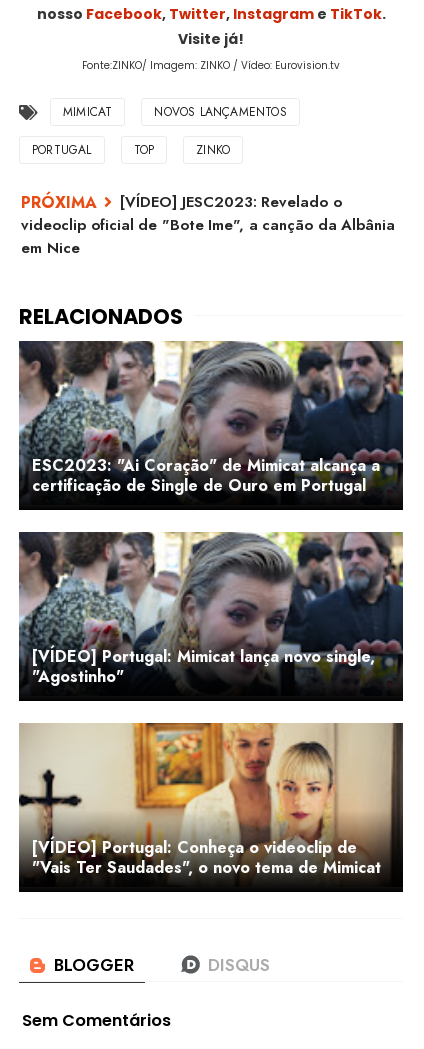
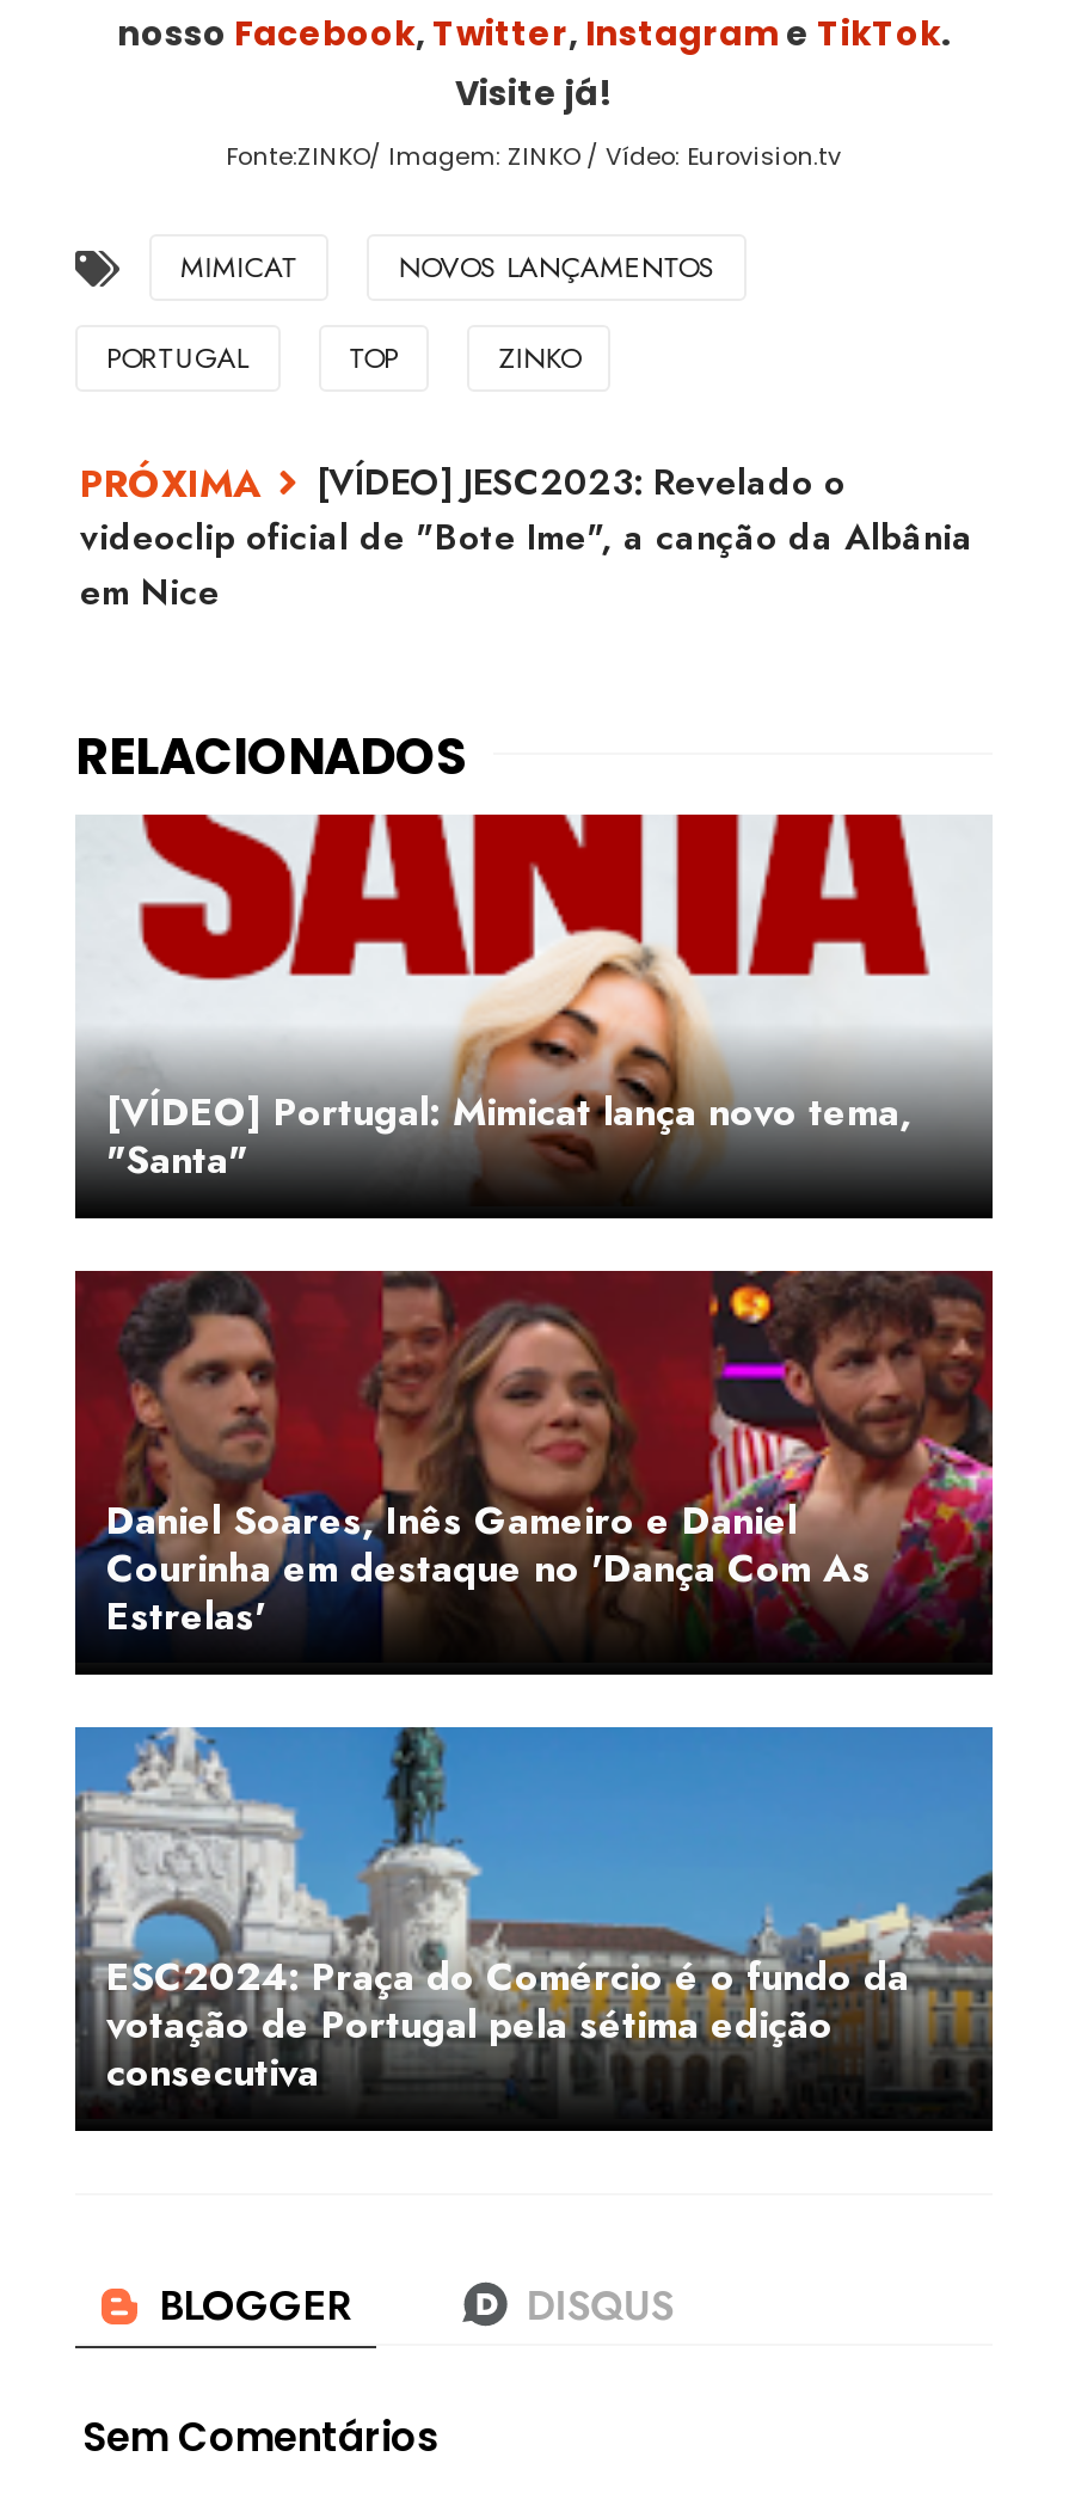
- [image]
- ESC2023: "Ai Coração" de Mimicat alcança a
- certificação de Single de Ouro em Portugal
+ [image]
+ [VÍDEO] Portugal: Mimicat lança novo tema,
+ "Santa"

- [image]
- [VÍDEO] Portugal: Mimicat lança novo single,
- "Agostinho"
+ [image]
+ Daniel Soares, Inês Gameiro e Daniel
+ Courinha em destaque no 'Dança Com As
+ Estrelas'

- [image]
- [VÍDEO] Portugal: Conheça o videoclip de
- "Vais Ter Saudades", o novo tema de Mimicat
+ [image]
+ ESC2024: Praça do Comércio é o fundo da
+ votação de Portugal pela sétima edição
+ consecutiva
